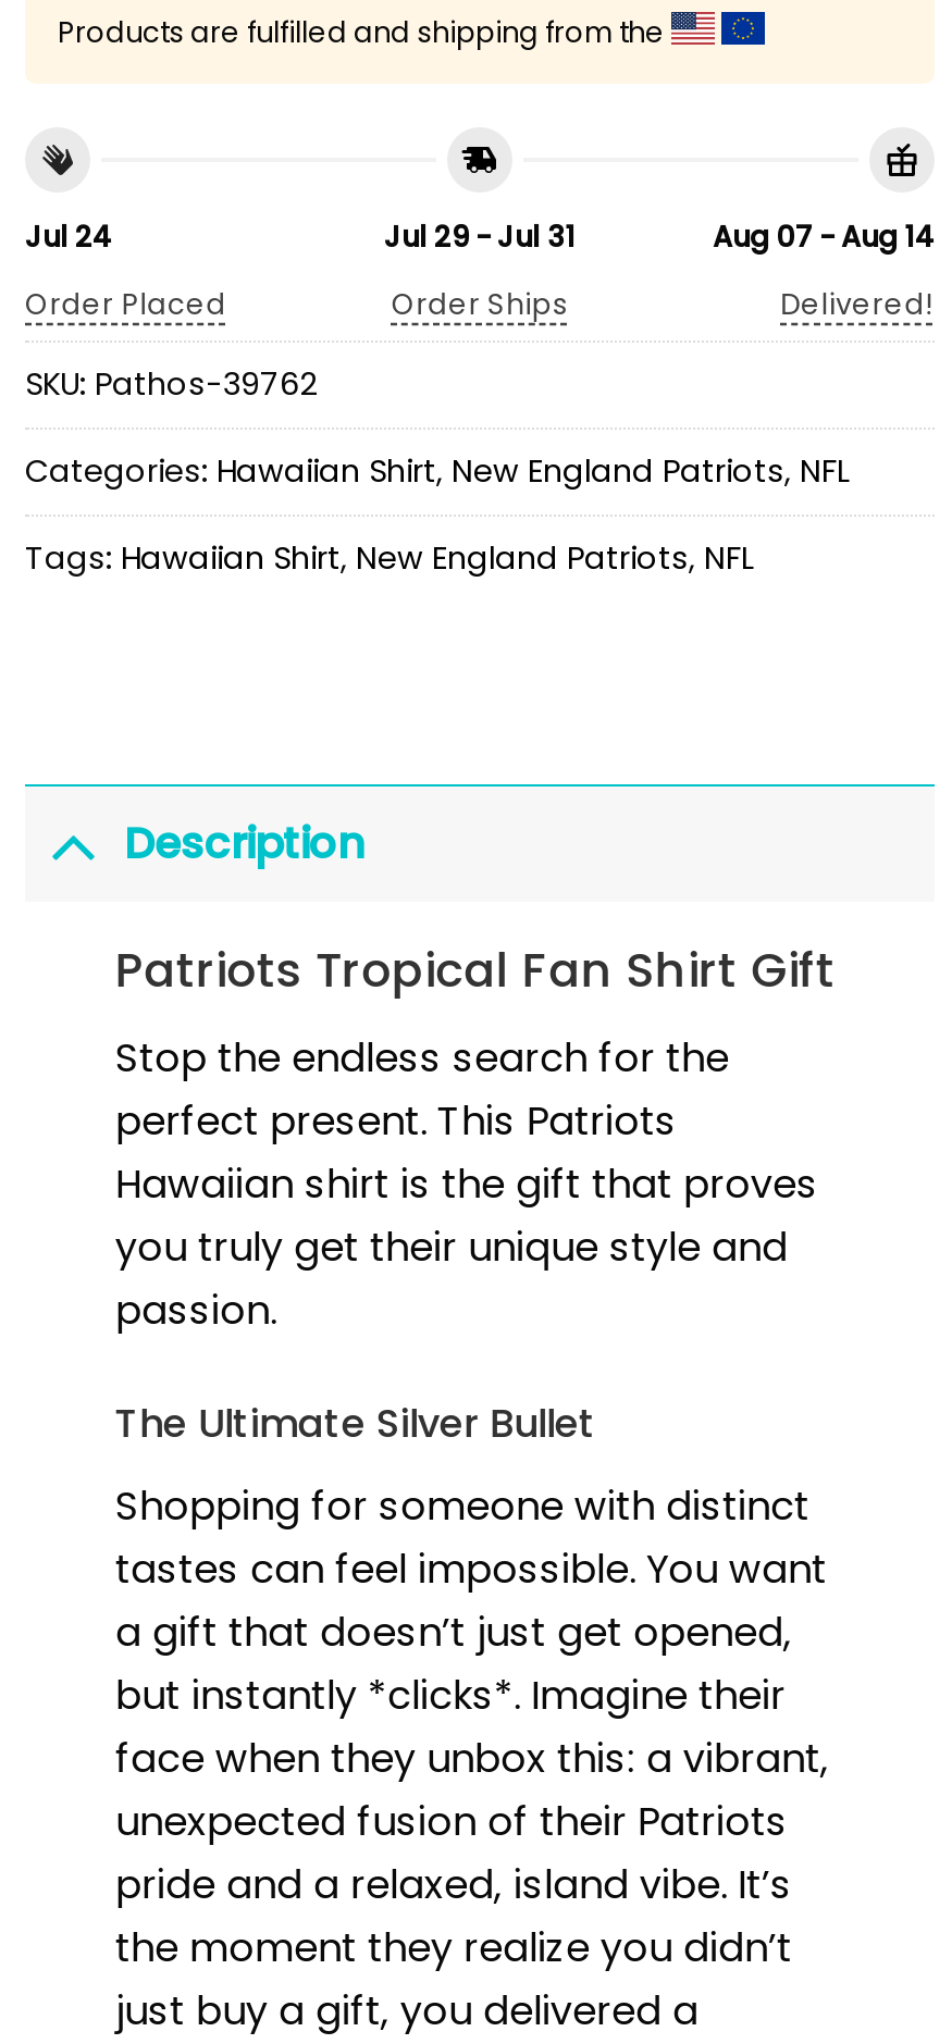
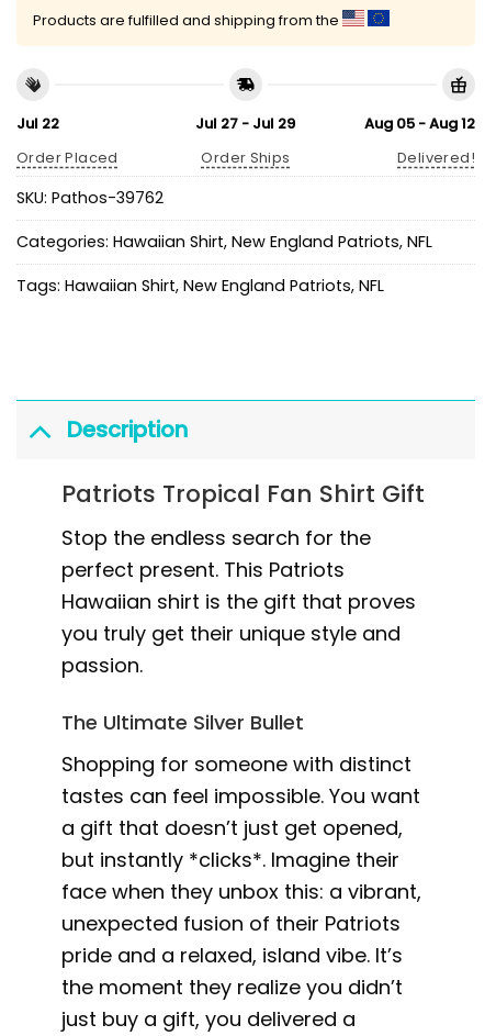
- Jul 24
+ Jul 22

- Jul 29 - Jul 31
+ Jul 27 - Jul 29

- Aug 07 - Aug 14
+ Aug 05 - Aug 12
